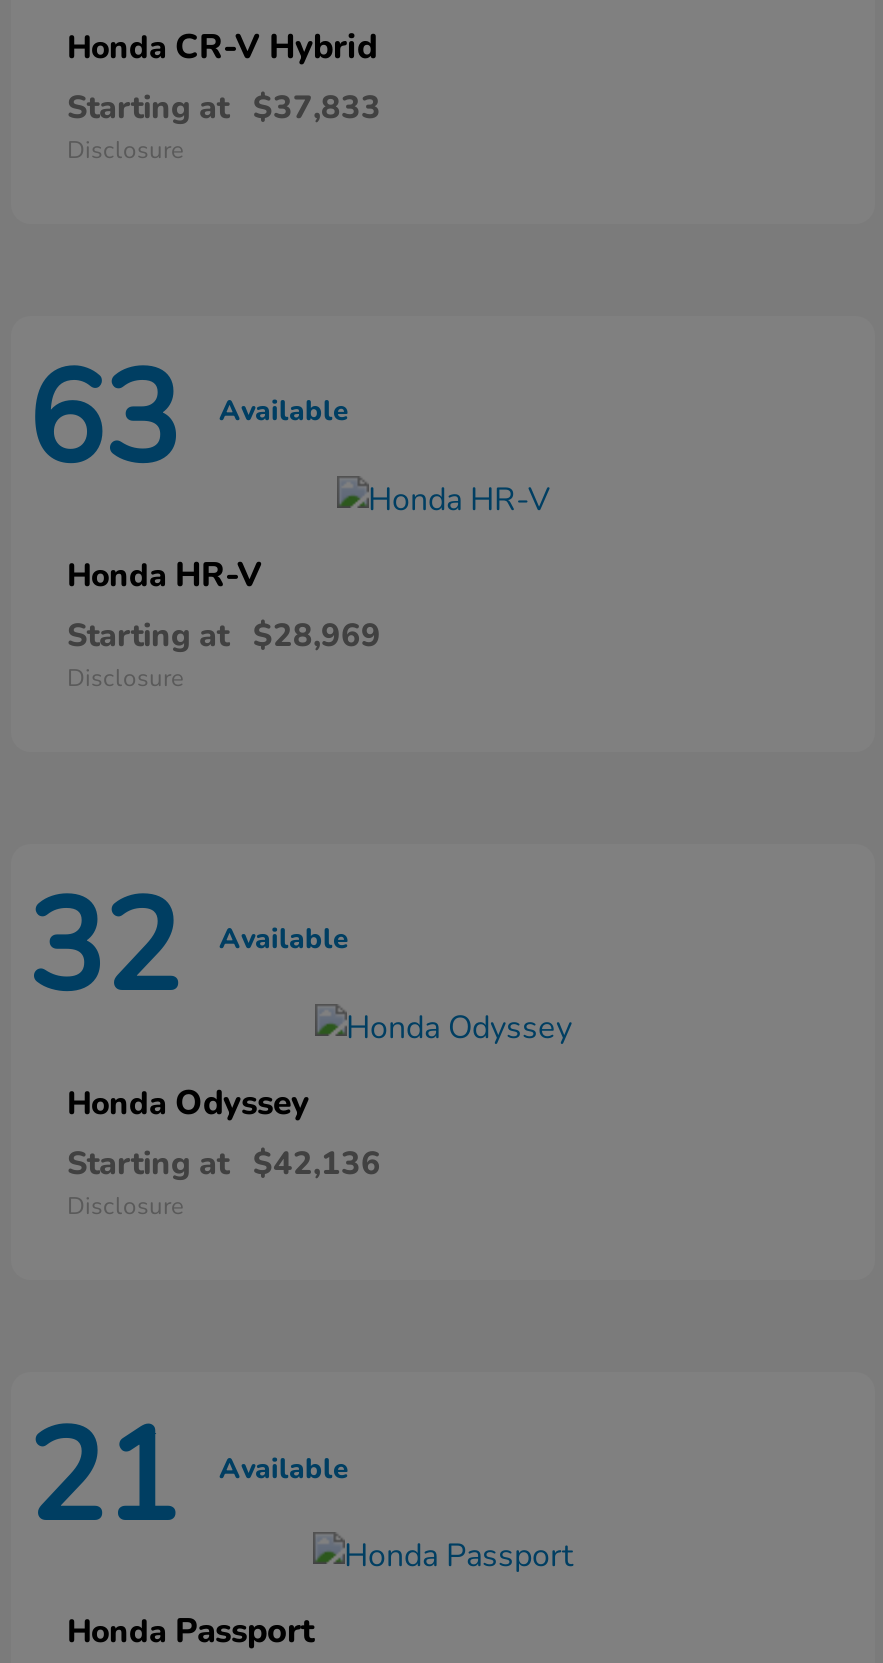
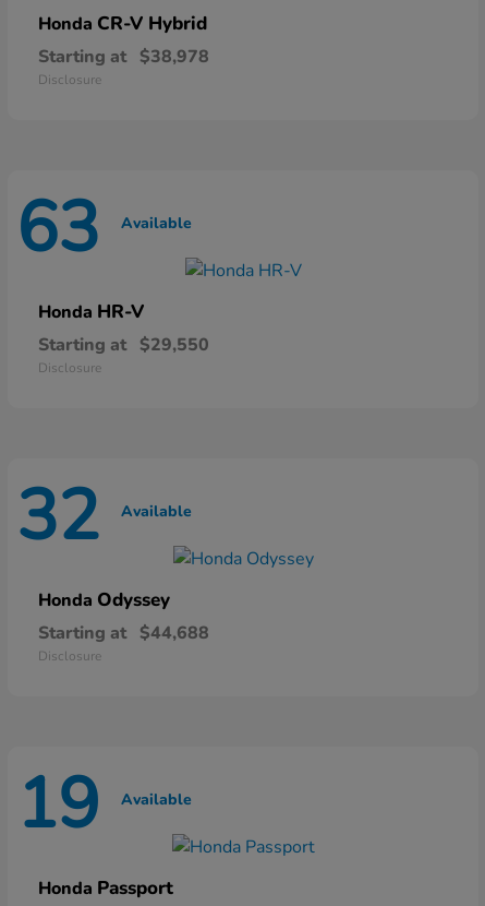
- Starting at $37,833
+ Starting at $38,978

- Starting at $28,969
+ Starting at $29,550

- Starting at $42,136
+ Starting at $44,688

- 21 Available
+ 19 Available
